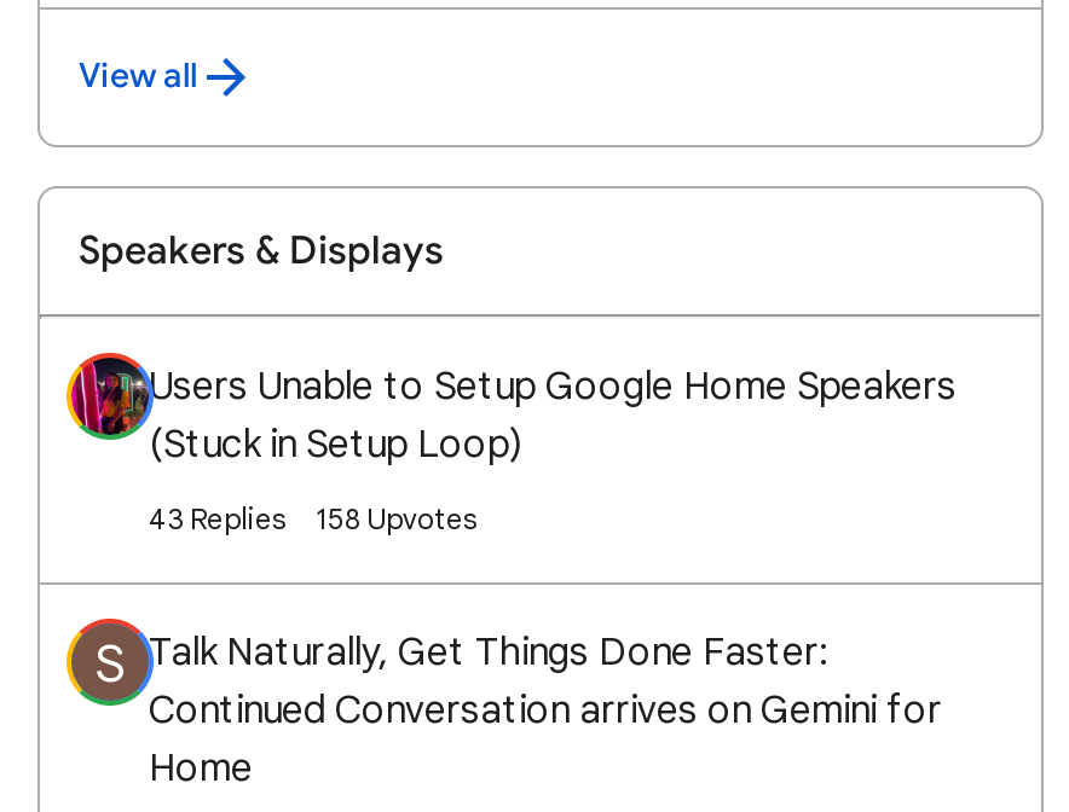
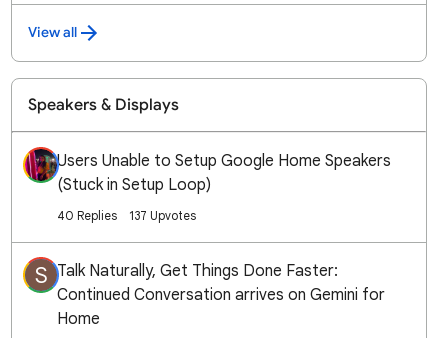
- 43 Replies
+ 40 Replies

- 158 Upvotes
+ 137 Upvotes
